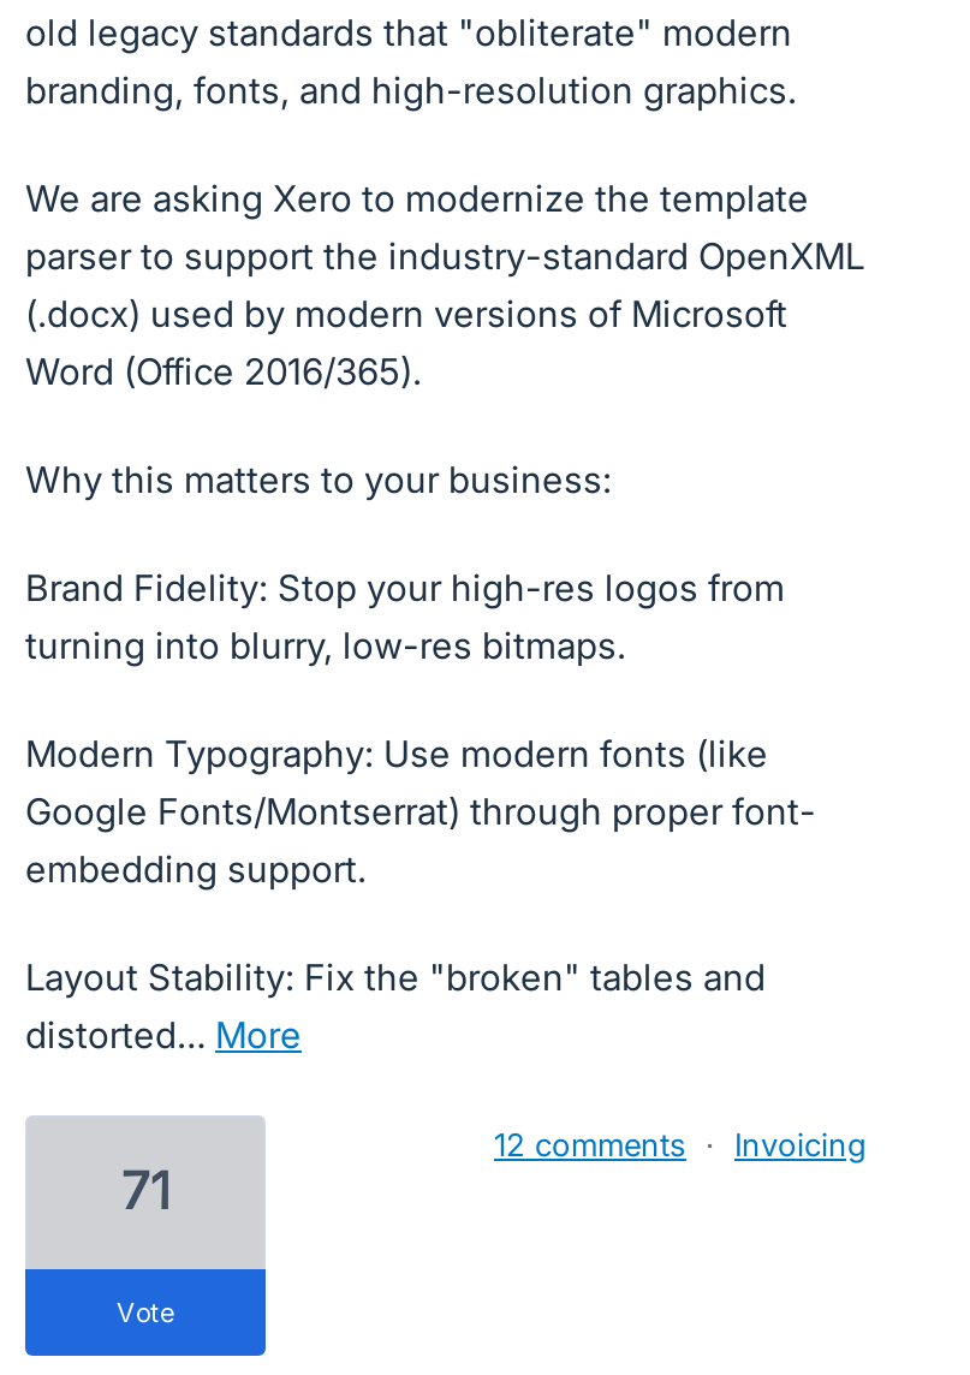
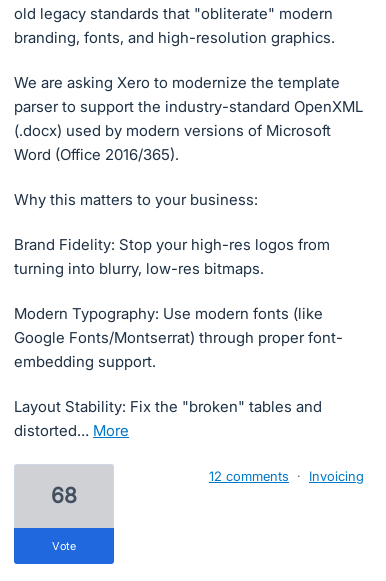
- 71
+ 68
